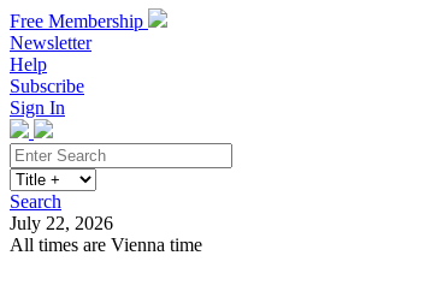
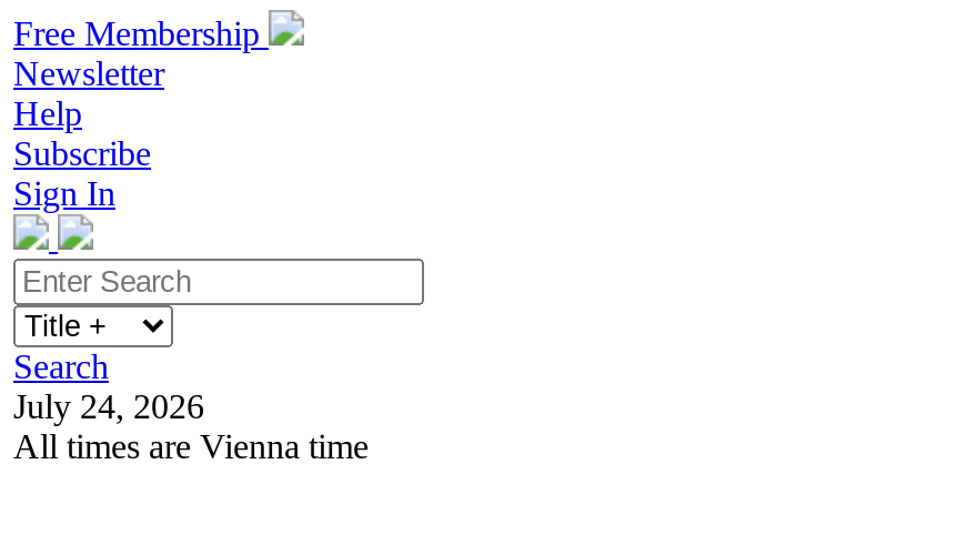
- July 22, 2026
+ July 24, 2026
